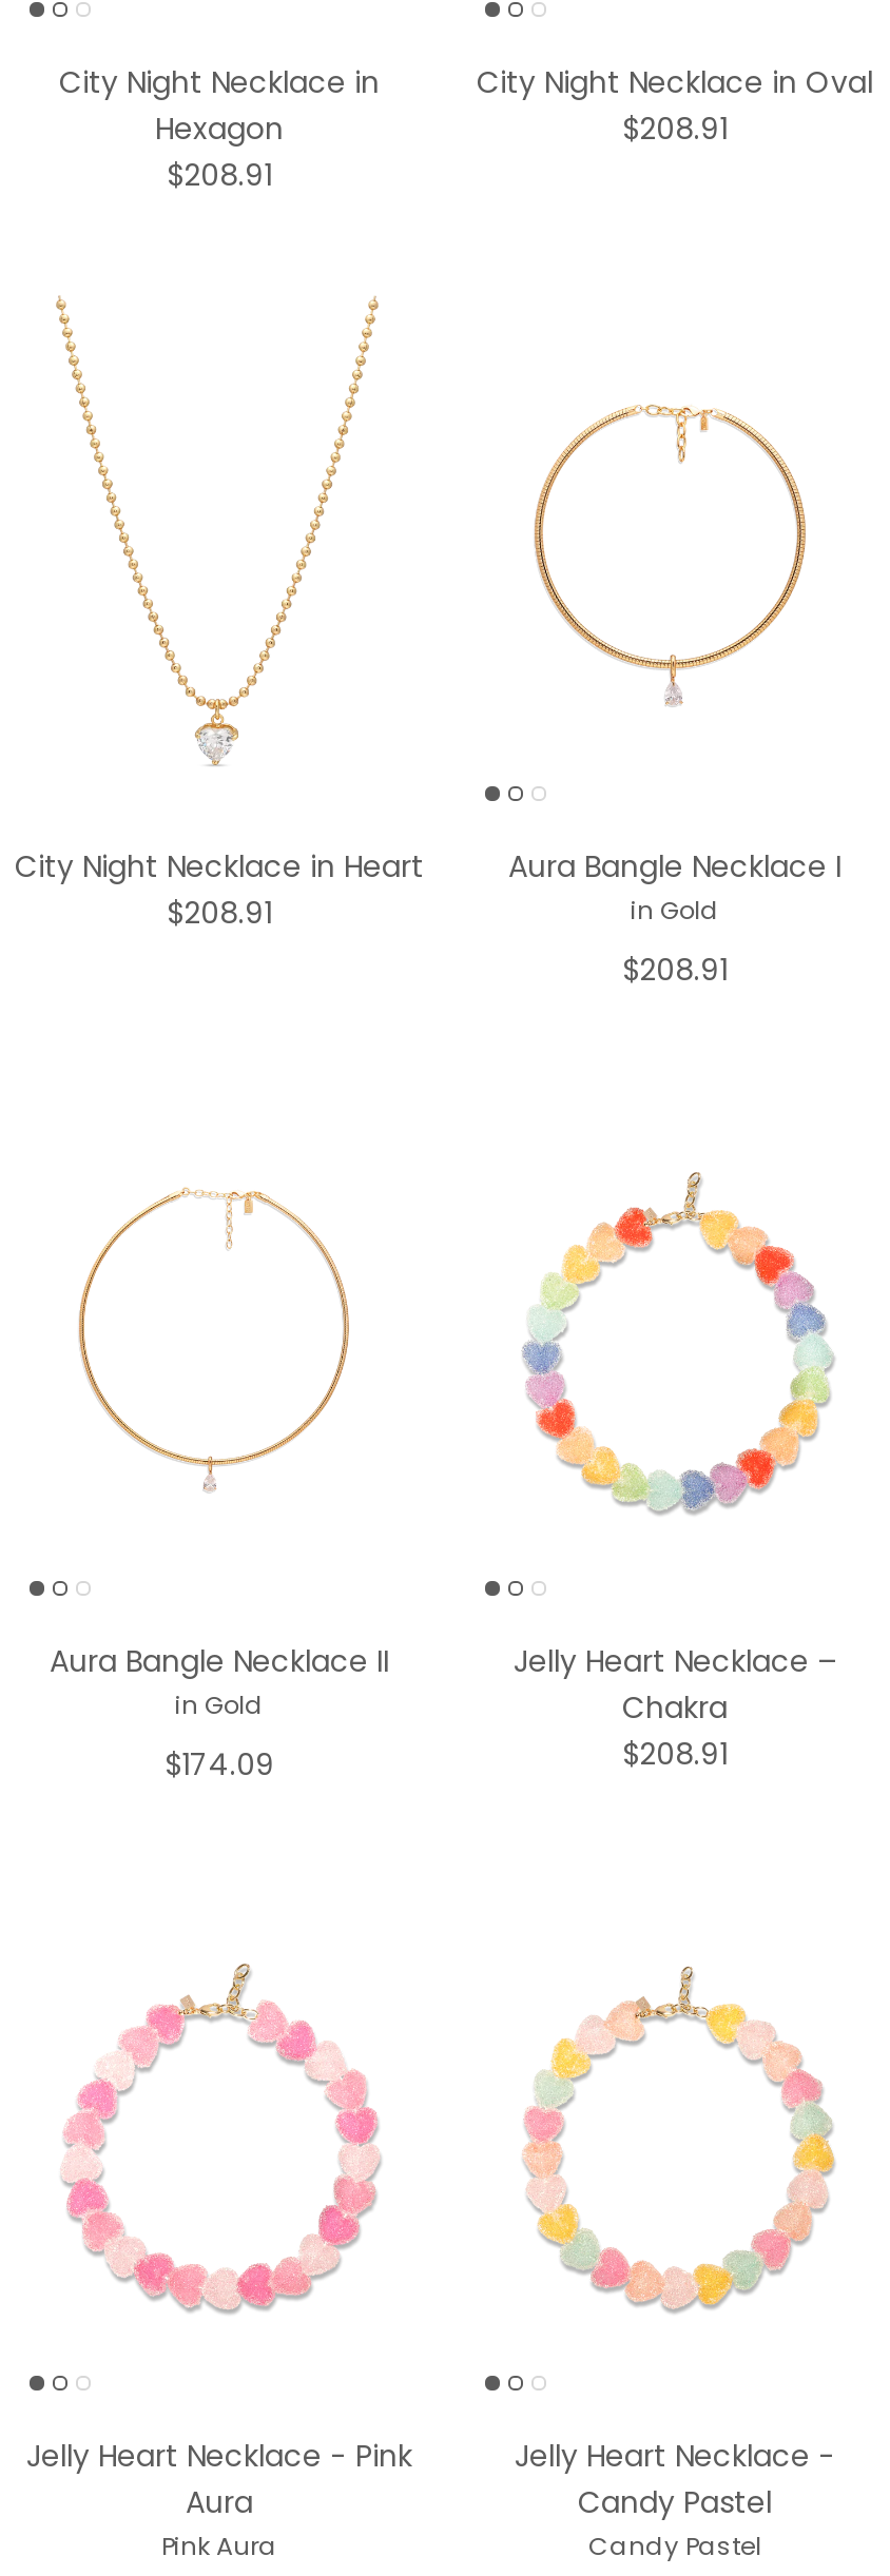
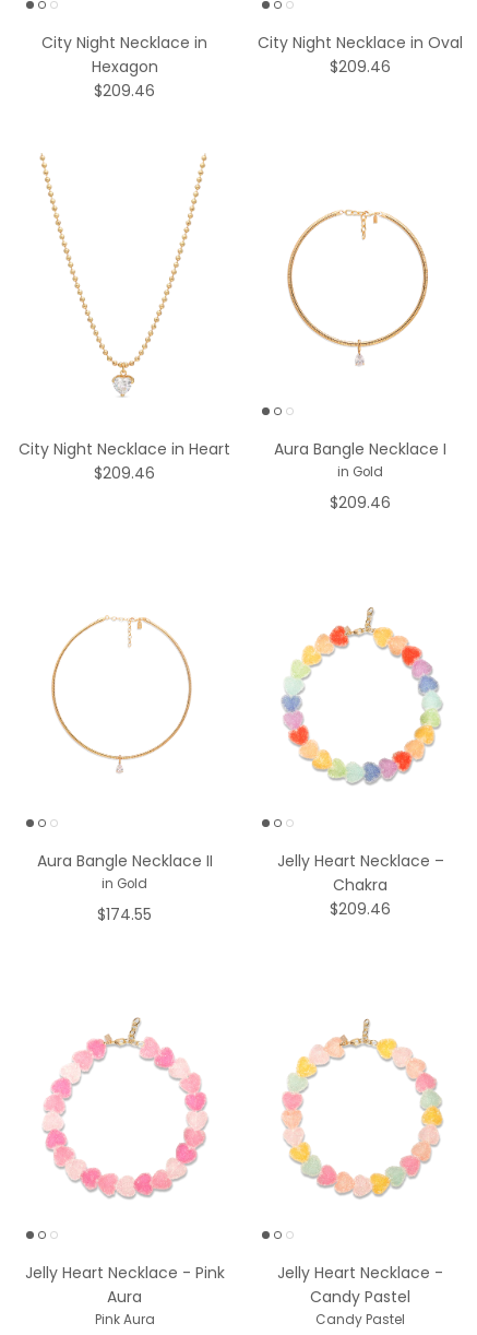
- $208.91
+ $209.46

- $208.91
+ $209.46

- $208.91
+ $209.46

- $208.91
+ $209.46

- $174.09
+ $174.55

- $208.91
+ $209.46
